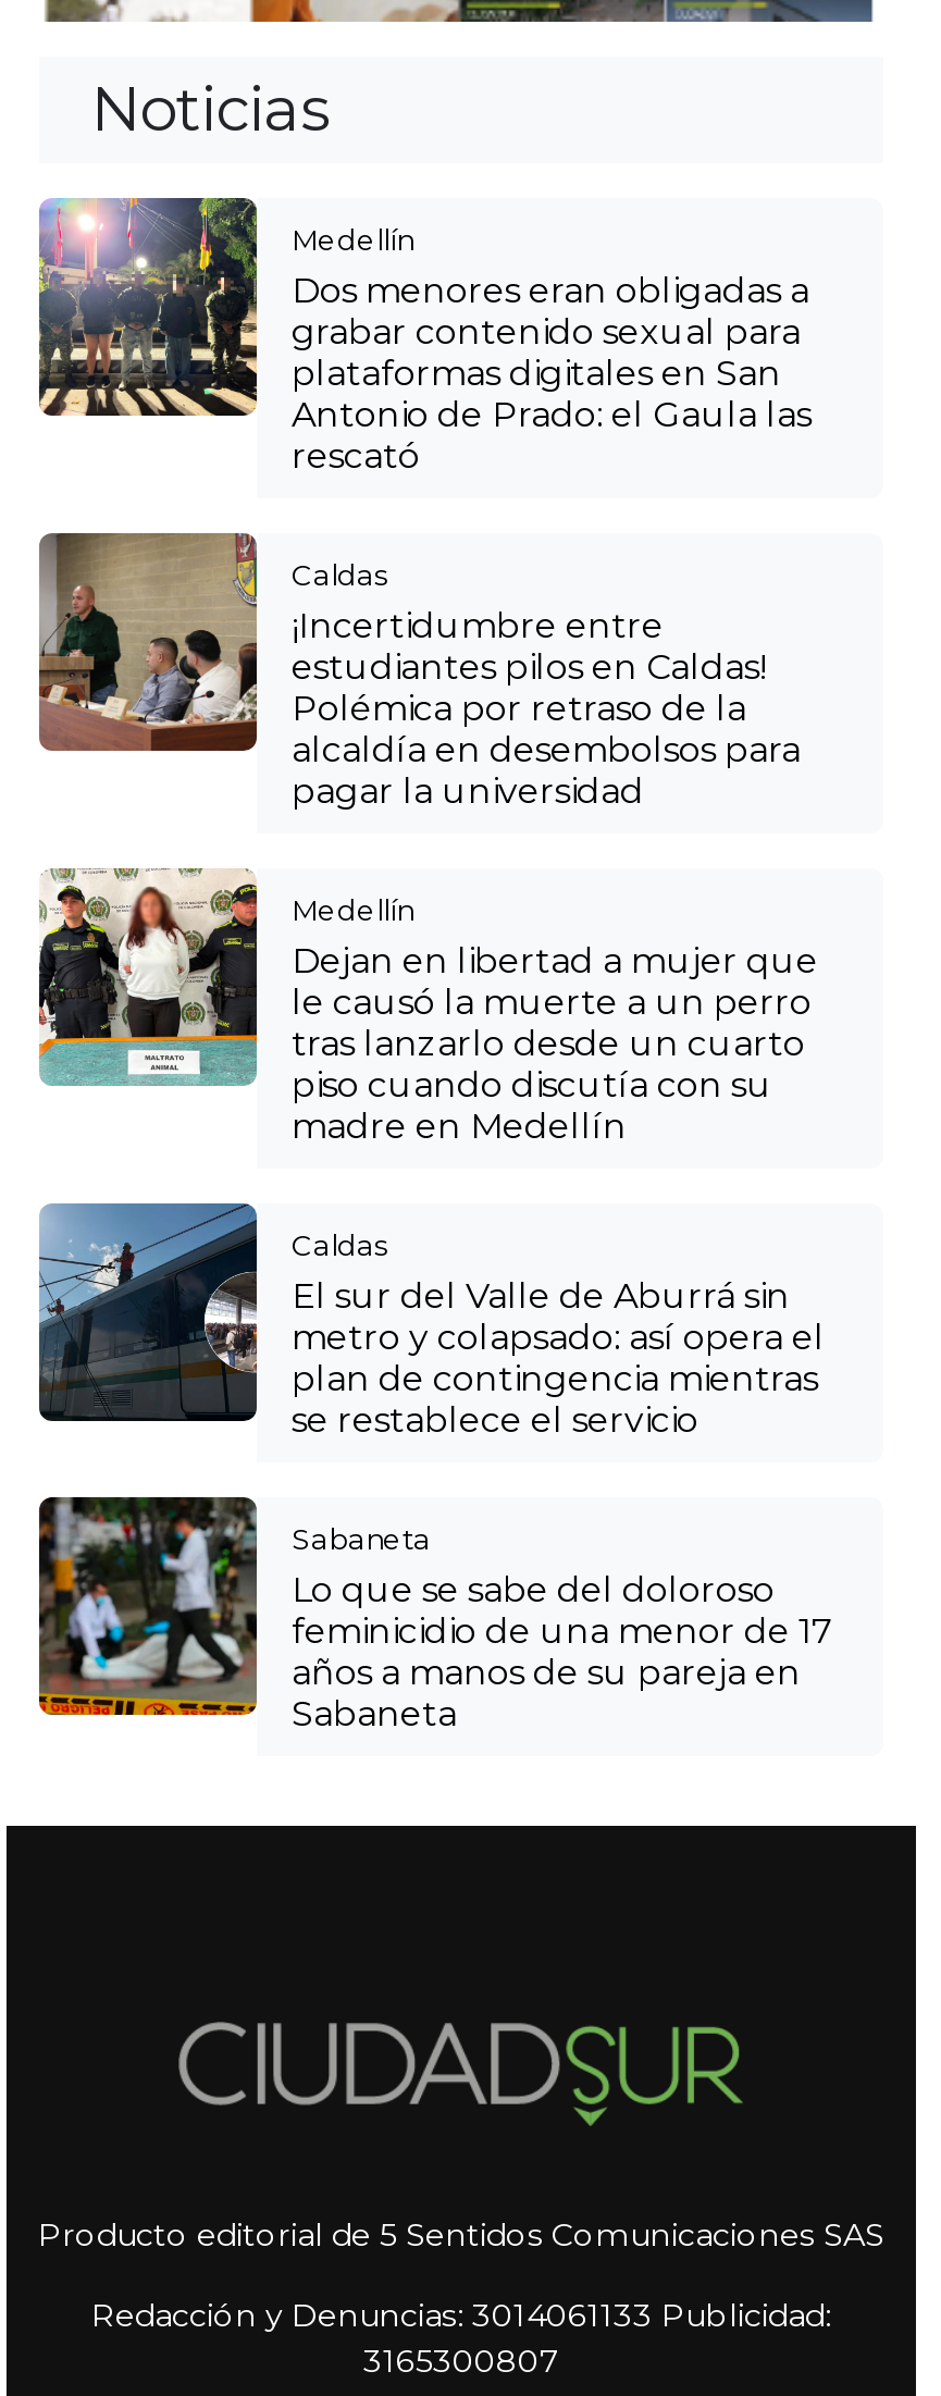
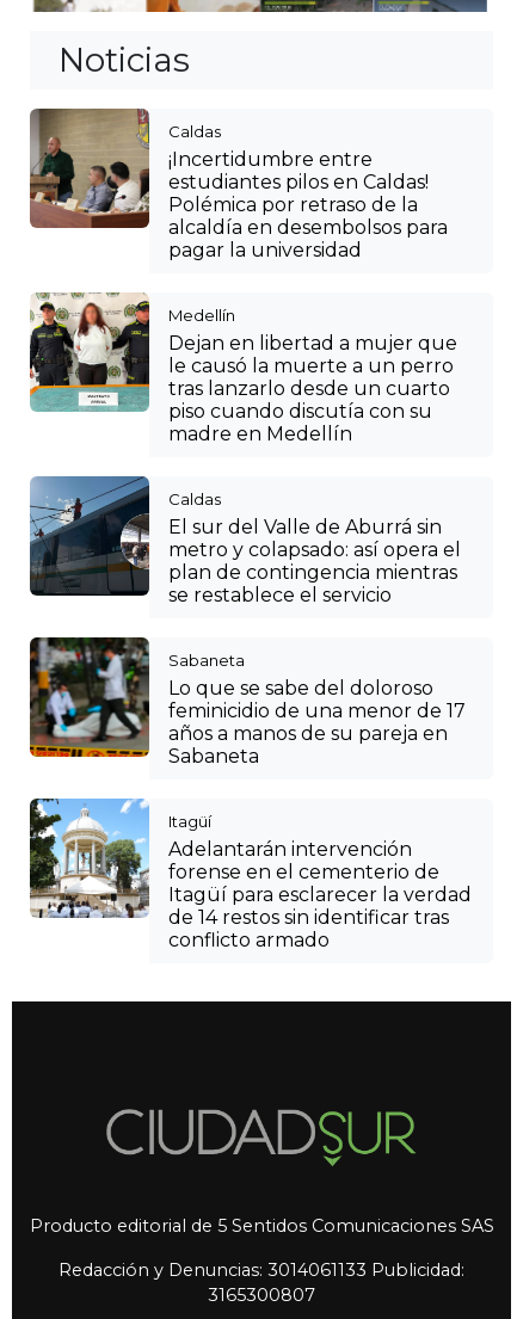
- [image]
- Medellín
- Dos menores eran obligadas a
- grabar contenido sexual para
- plataformas digitales en San
- Antonio de Prado: el Gaula las
- rescató

moved up: [image] | Caldas | ¡Incertidumbre entre | ... | años a manos de su pareja en | Sabaneta

+ [image]
+ Itagüí
+ Adelantarán intervención
+ forense en el cementerio de
+ Itagüí para esclarecer la verdad
+ de 14 restos sin identificar tras
+ conflicto armado
